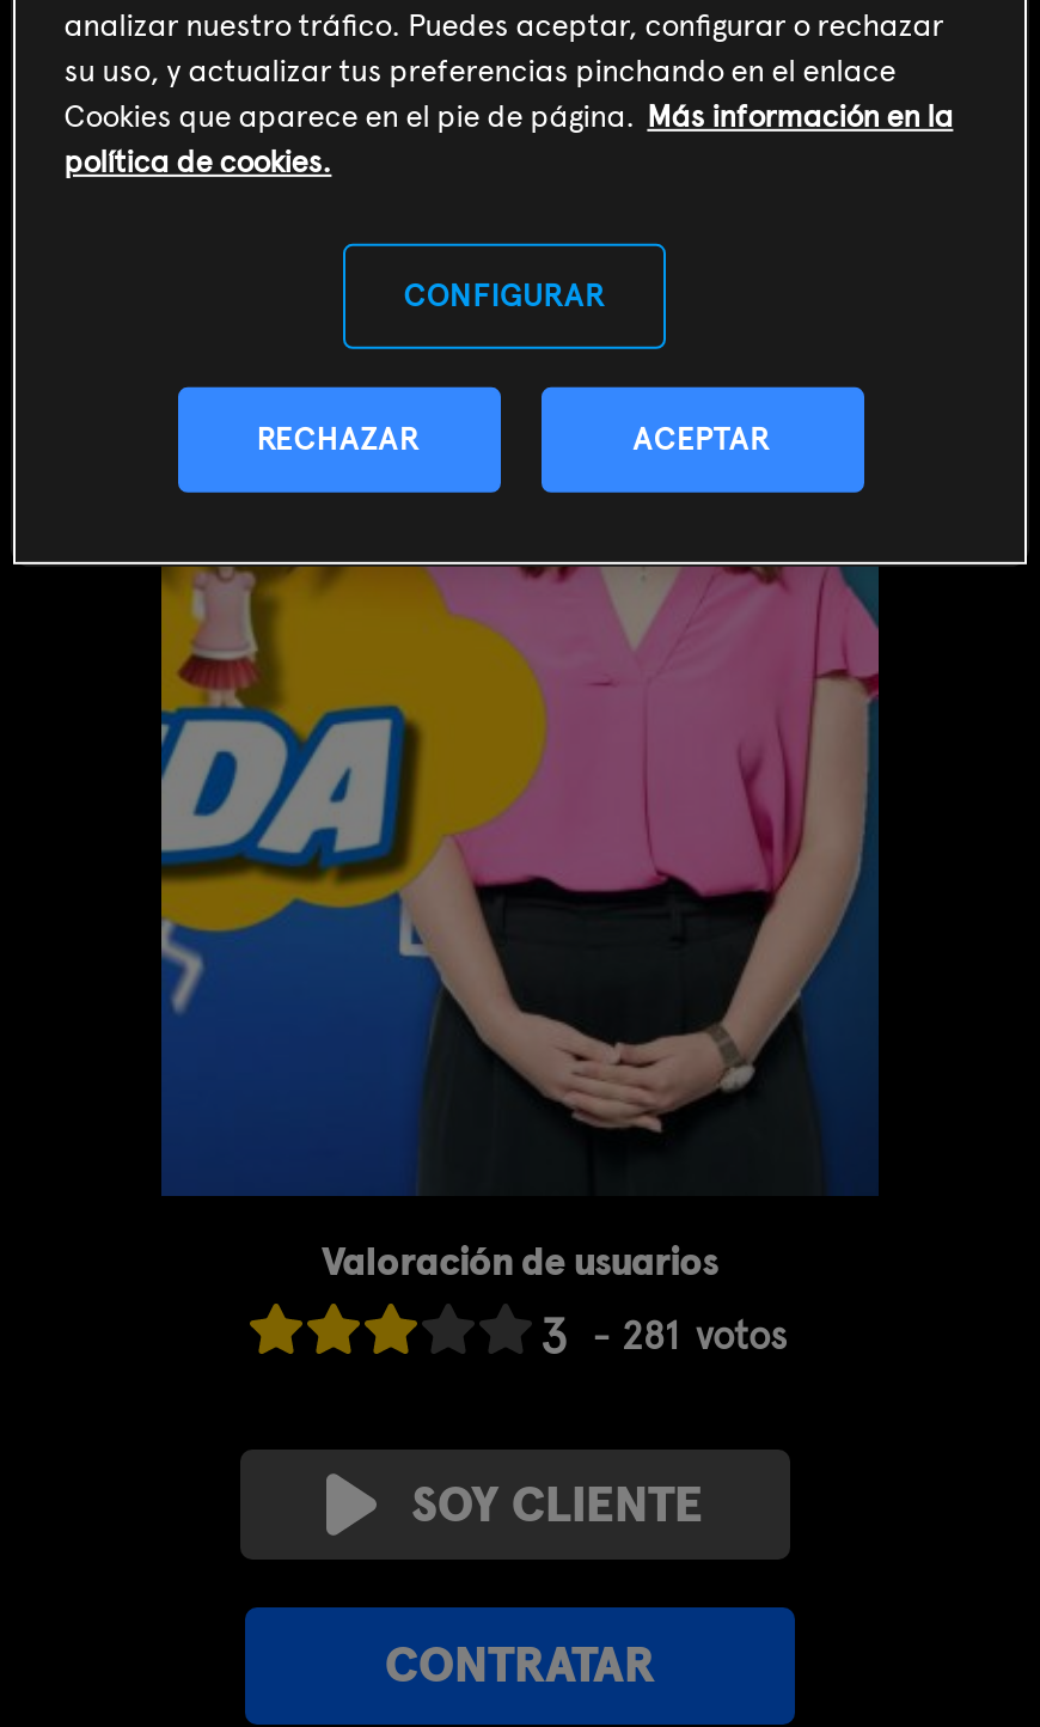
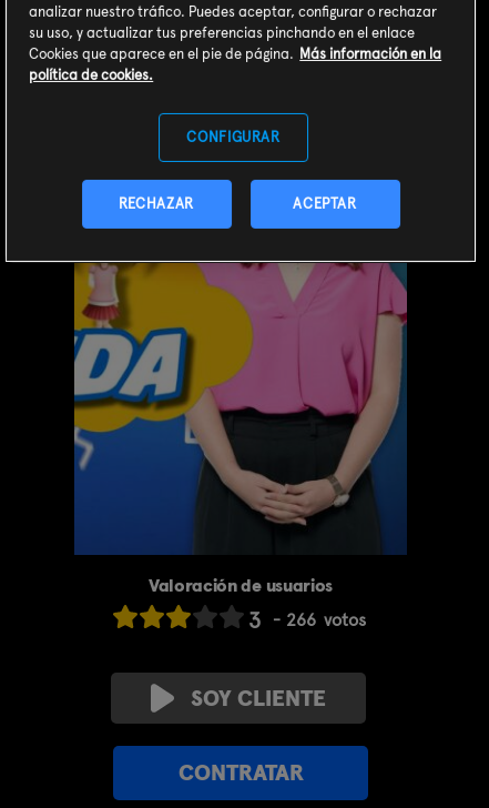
- 3 281 votos
+ 3 266 votos
